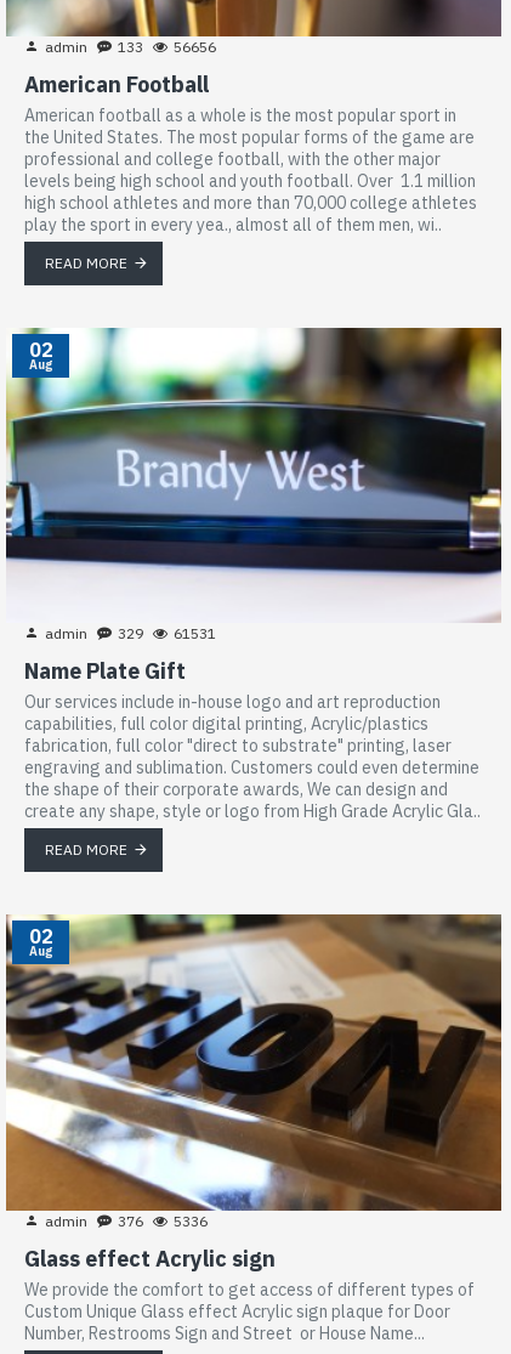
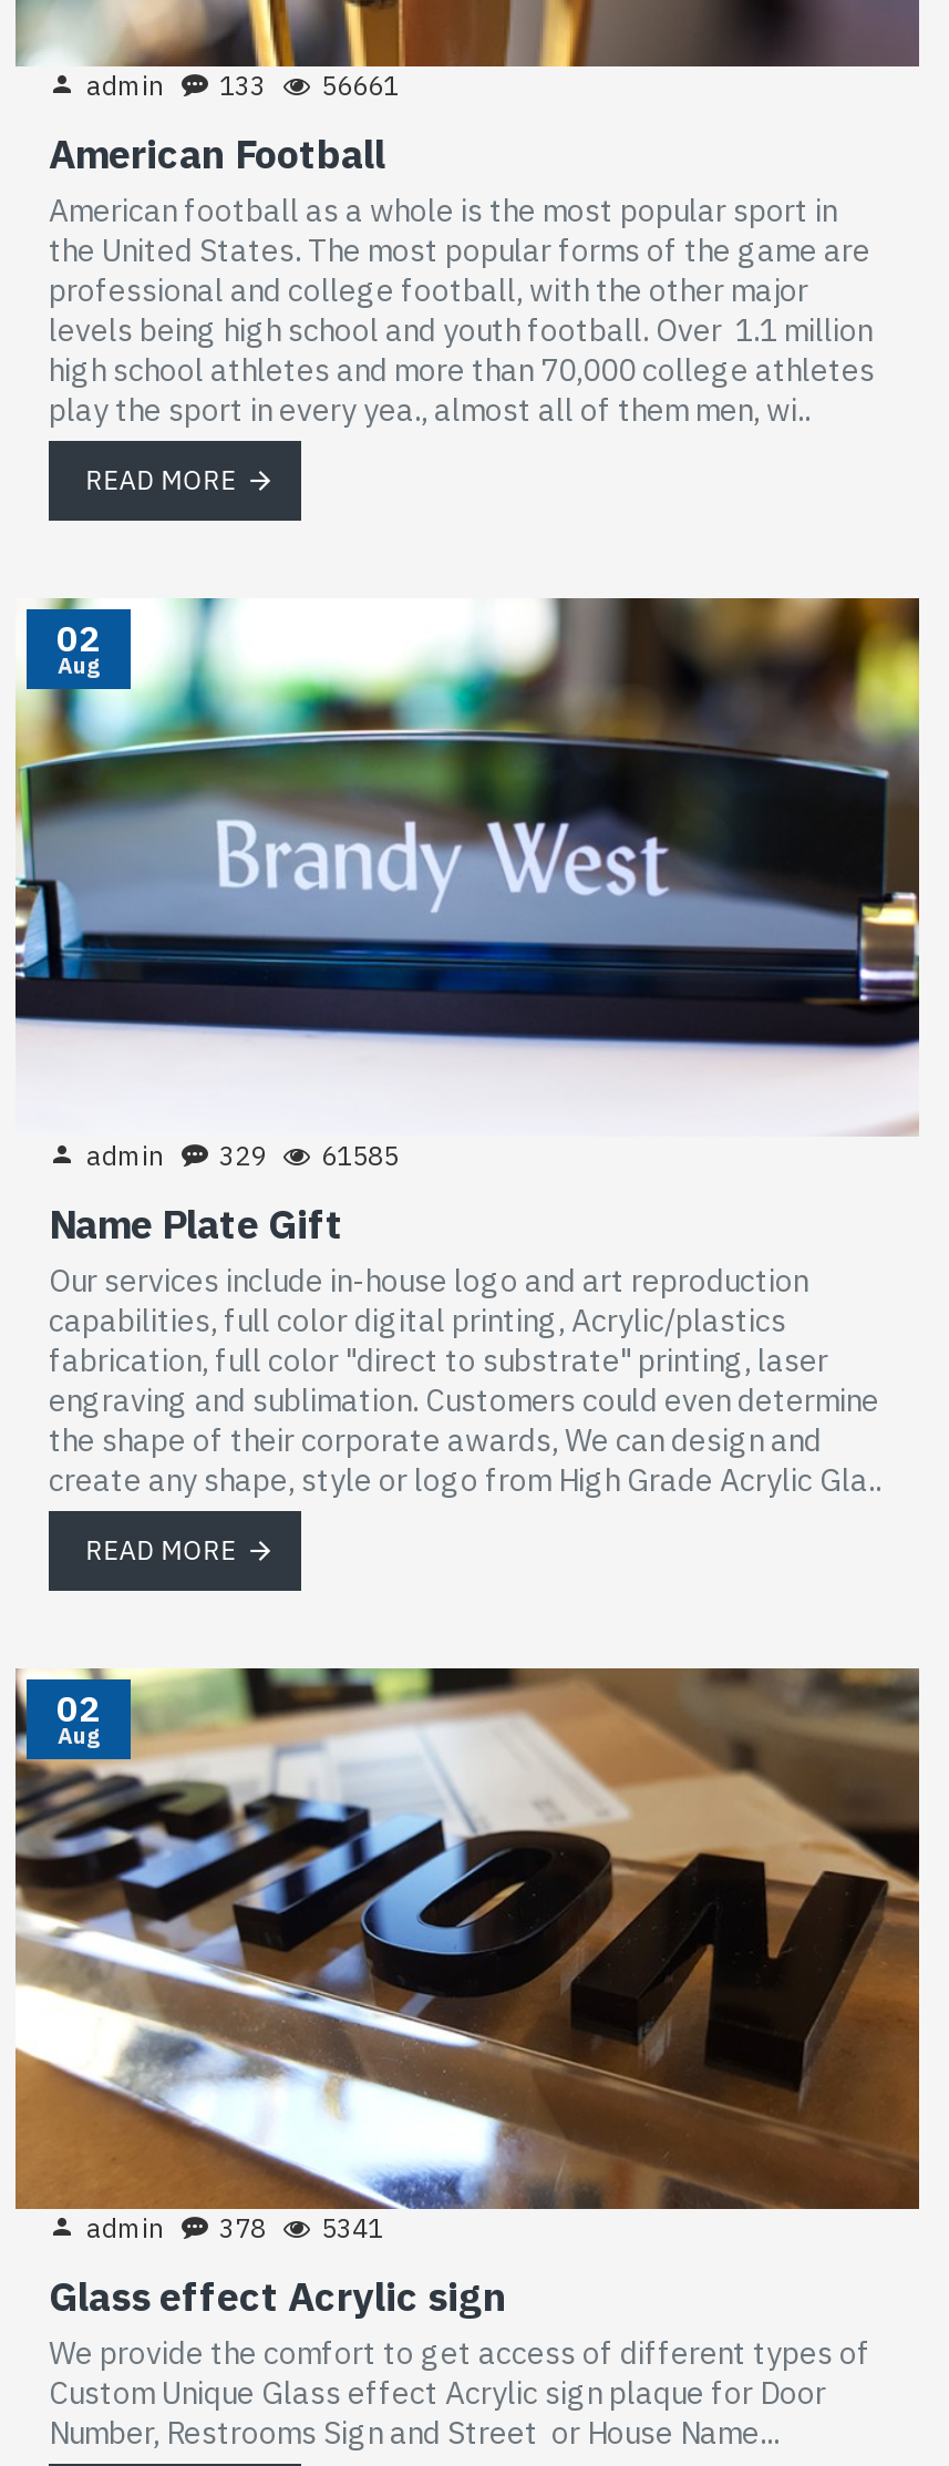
- admin 133 56656
+ admin 133 56661

- admin 329 61531
+ admin 329 61585

- 376
+ 378

- 5336
+ 5341
